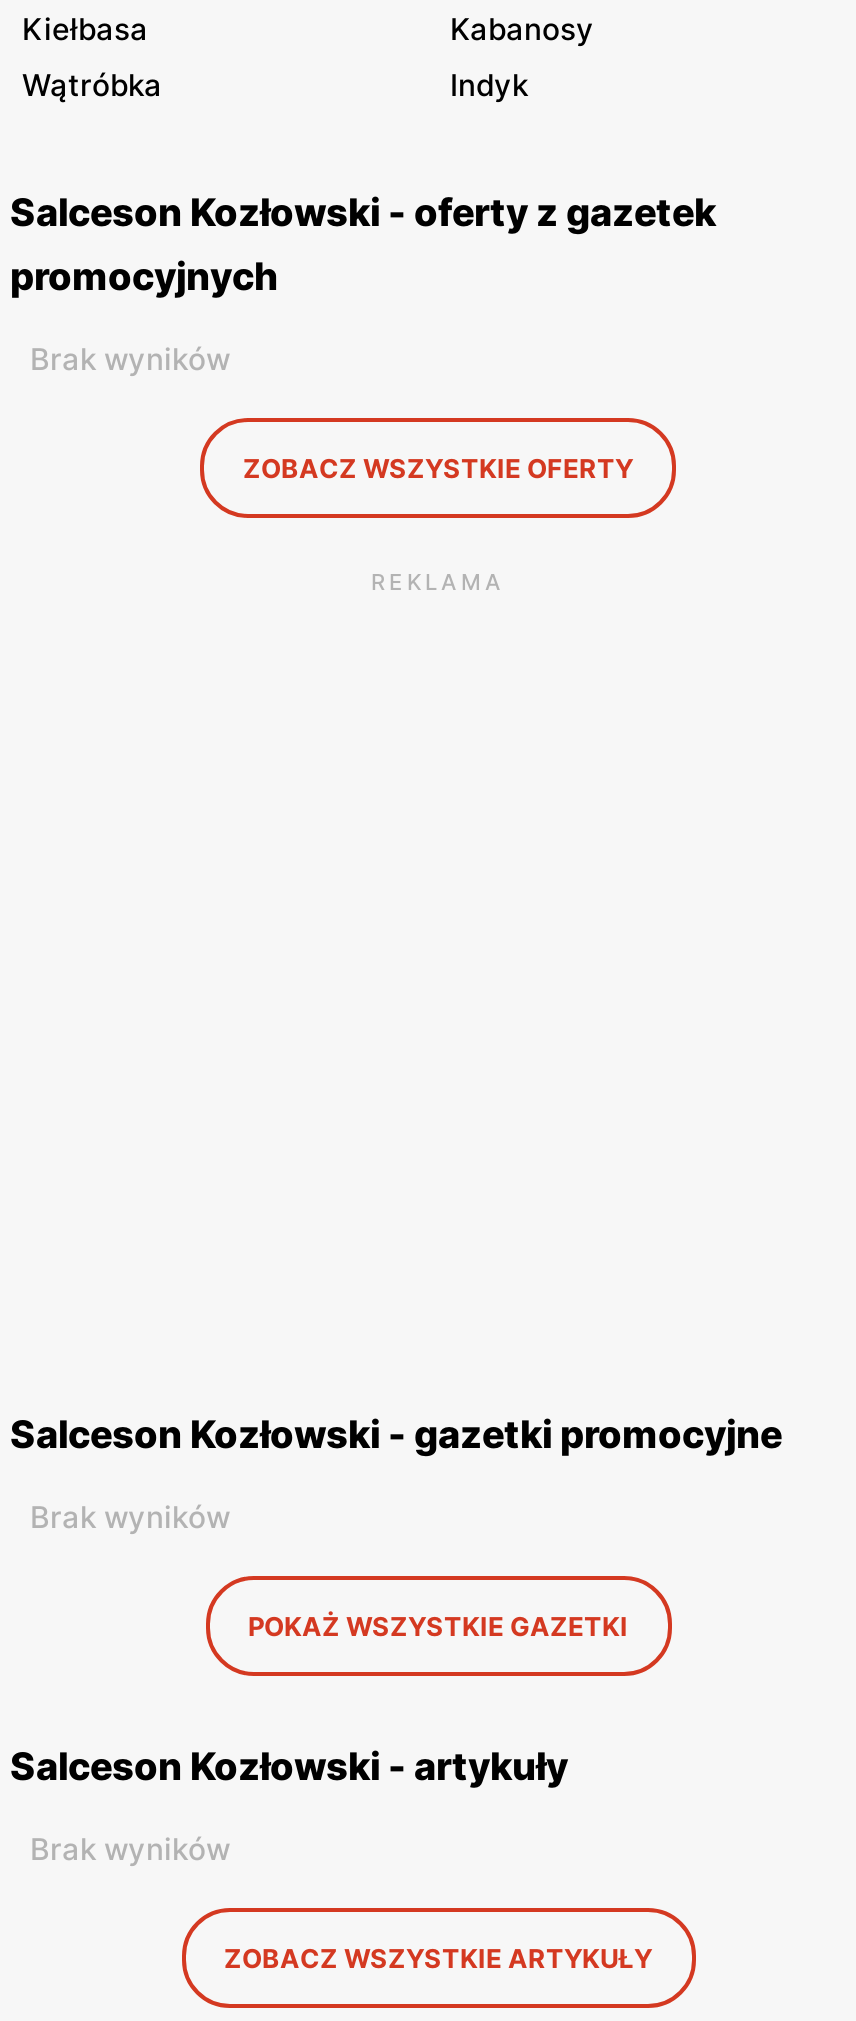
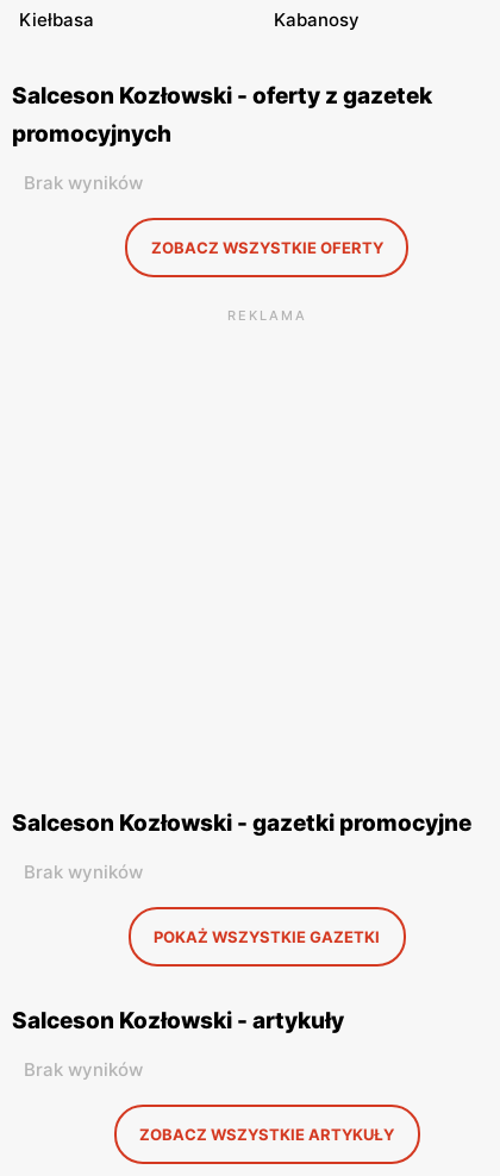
- Wątróbka
- Indyk
